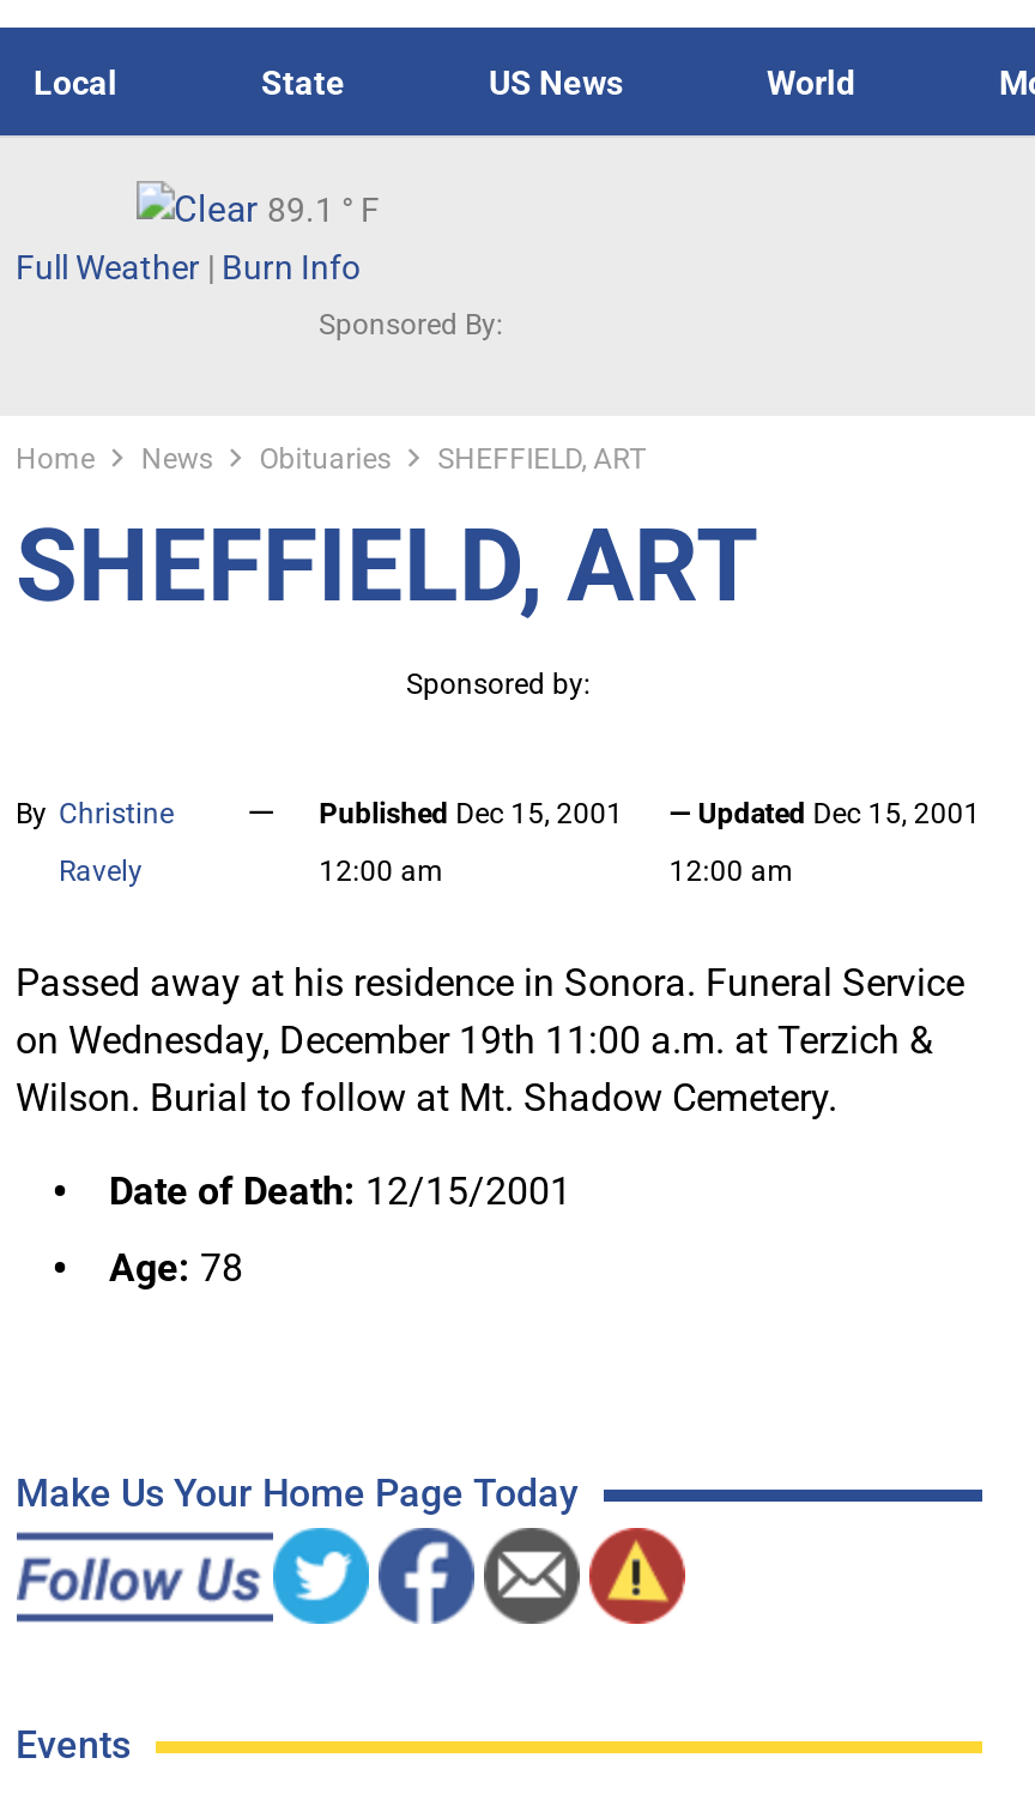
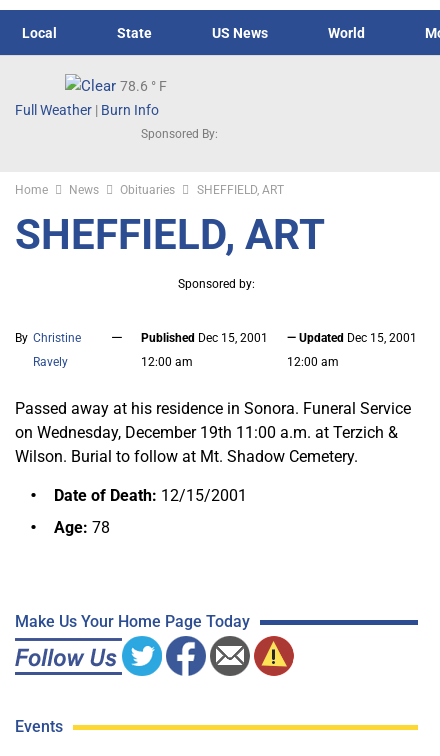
- 89.1 ° F
+ 78.6 ° F
